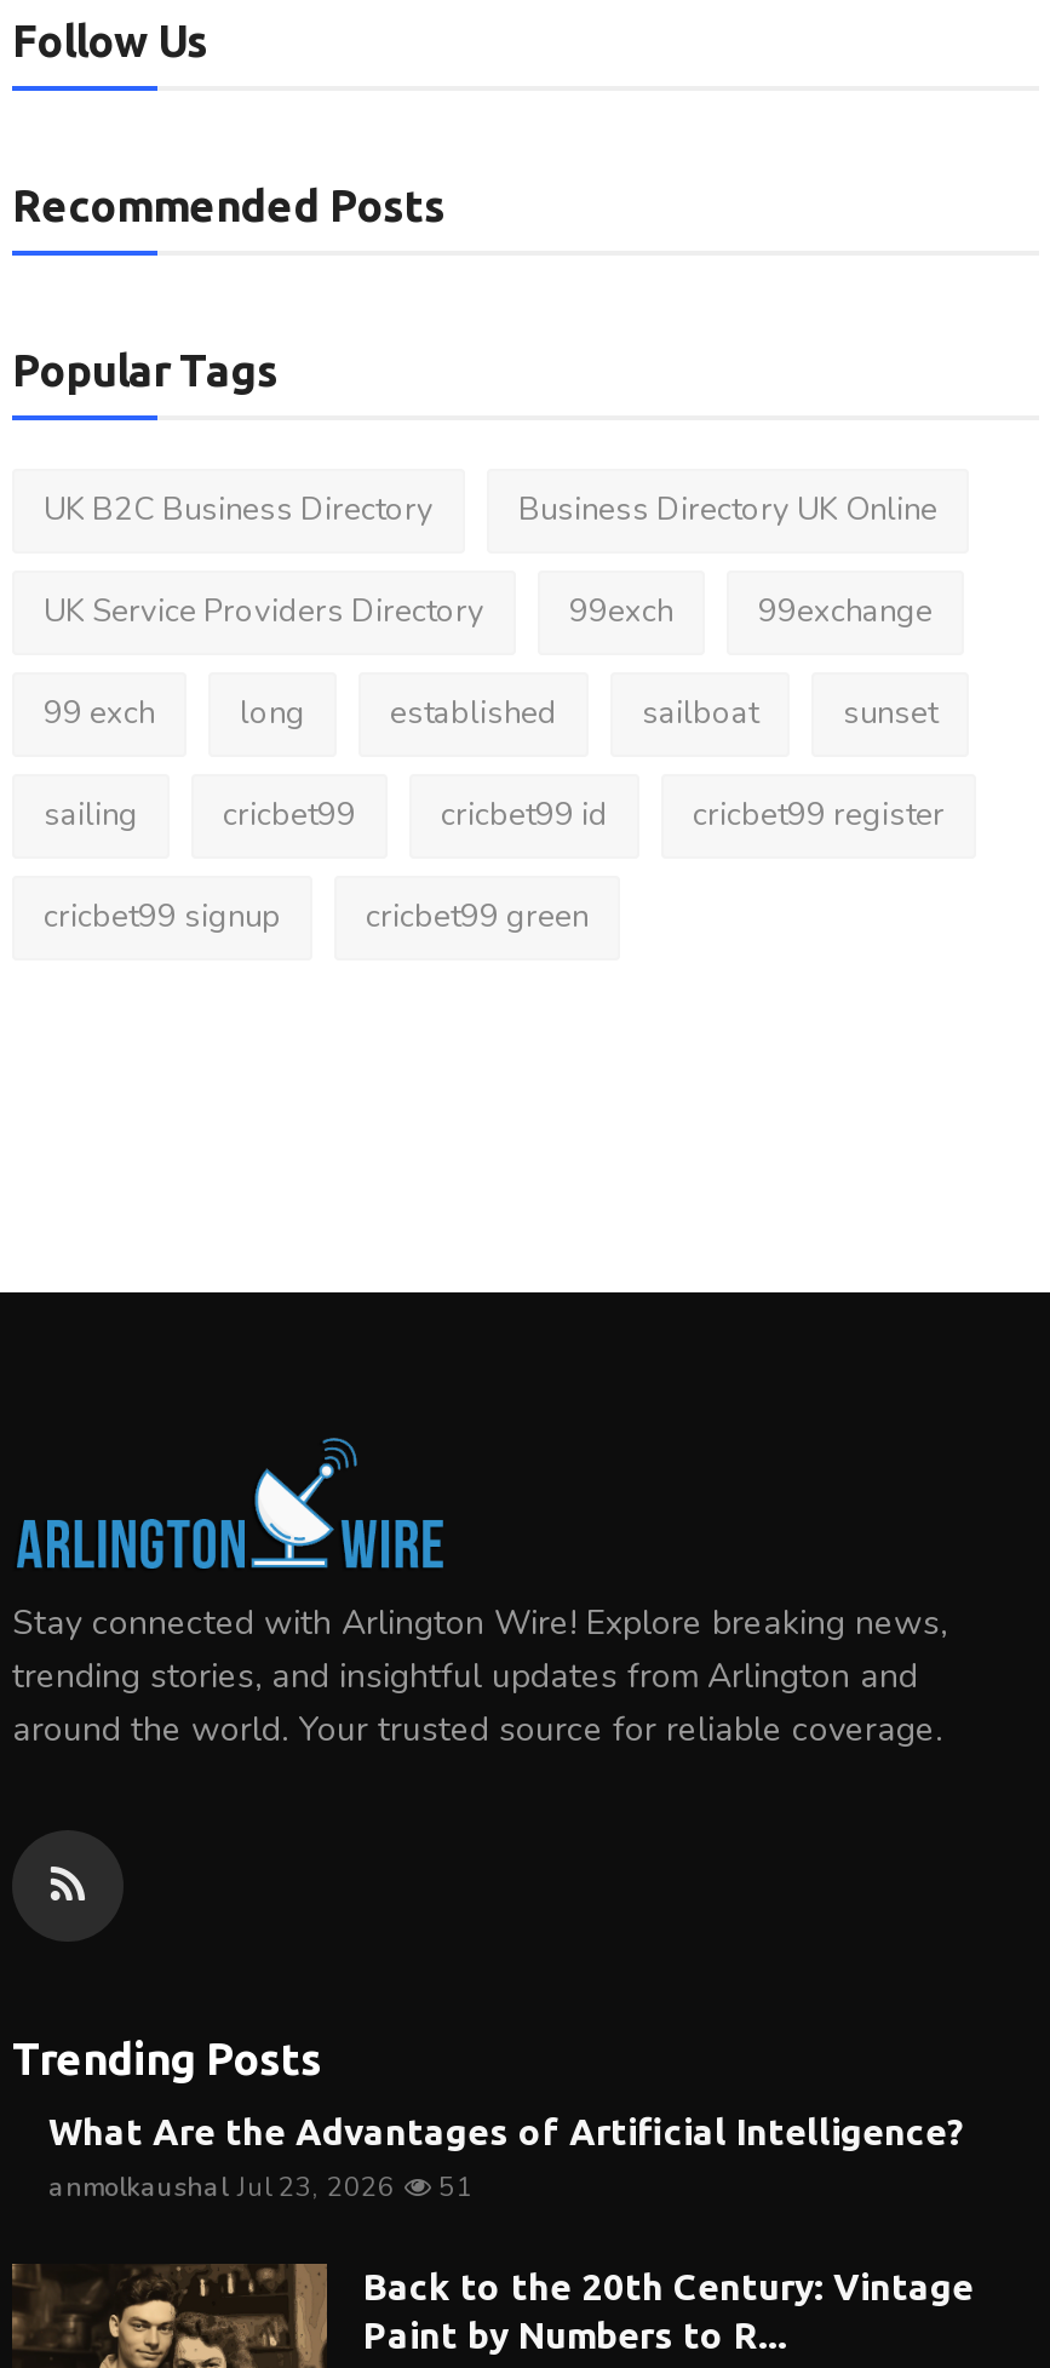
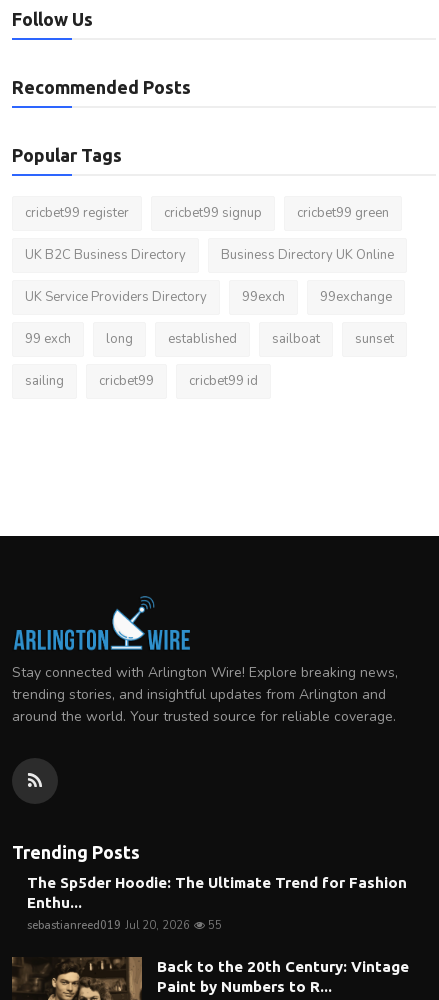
moved down: UK B2C Business Directory | Business Directory UK Online | UK Service Providers Directory | ... | cricbet99 | cricbet99 id

moved up: cricbet99 register | cricbet99 signup | cricbet99 green

- What Are the Advantages of Artificial Intelligence?
- anmolkaushal Jul 23, 2026
- 51
+ The Sp5der Hoodie: The Ultimate Trend for Fashion
+ Enthu...
+ sebastianreed019 Jul 20, 2026
+ 55
